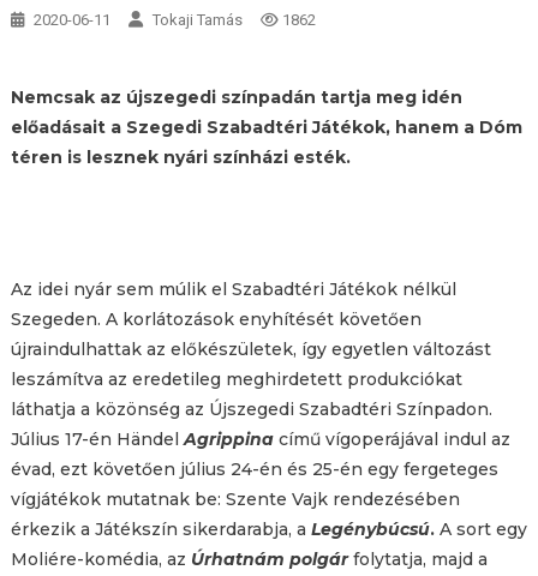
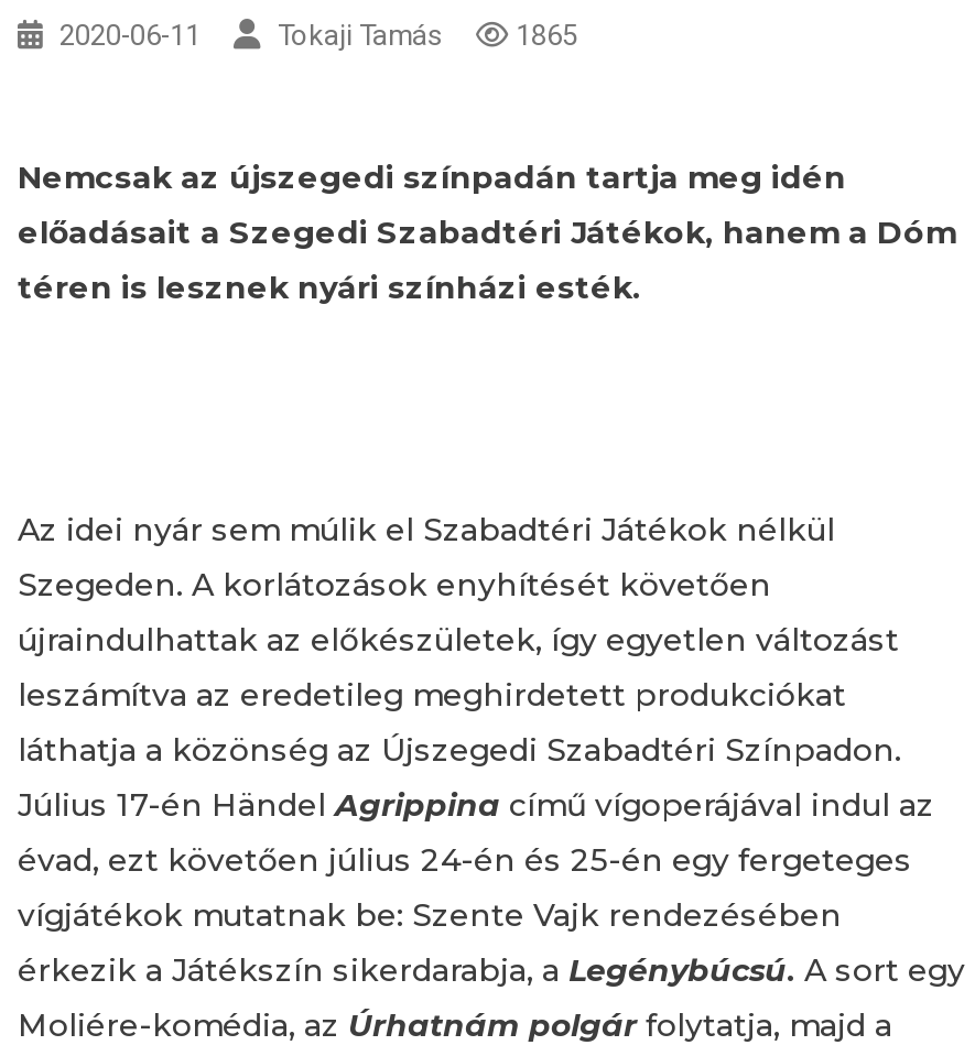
- 1862
+ 1865
